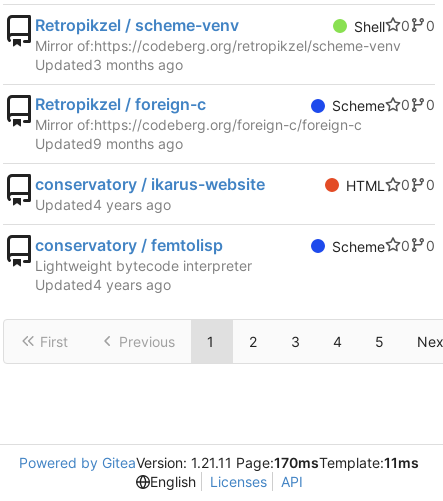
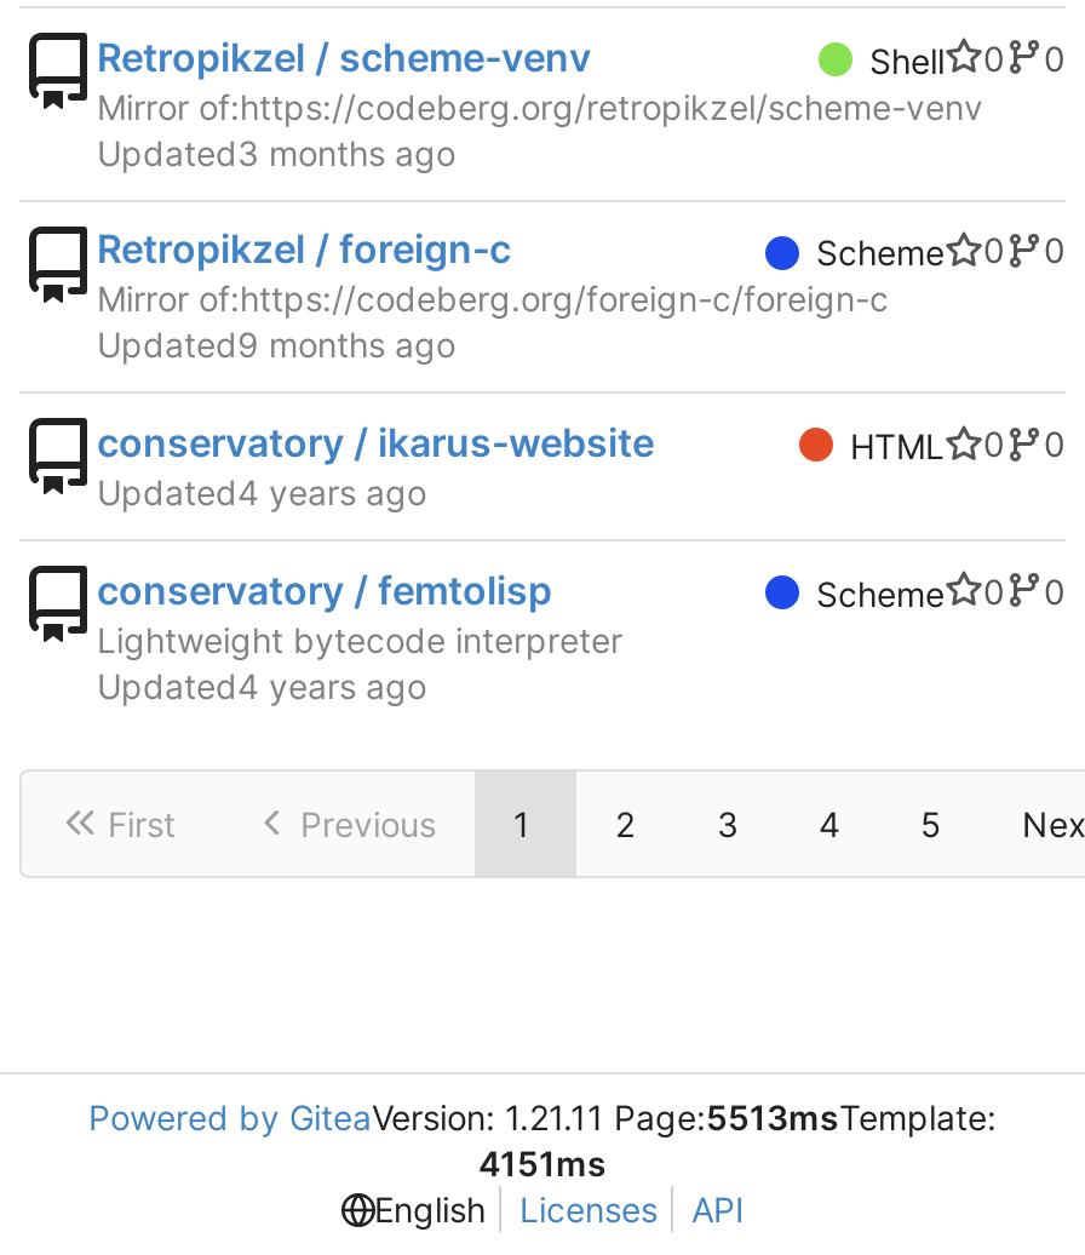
- Powered by GiteaVersion: 1.21.11 Page:170msTemplate:11ms
+ Powered by GiteaVersion: 1.21.11 Page:5513msTemplate:
+ 4151ms
